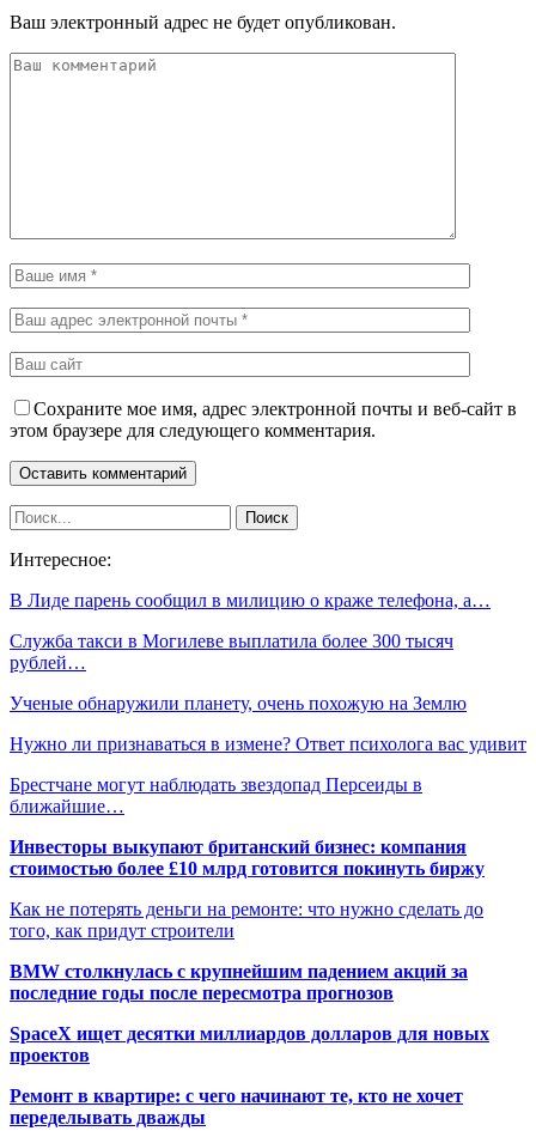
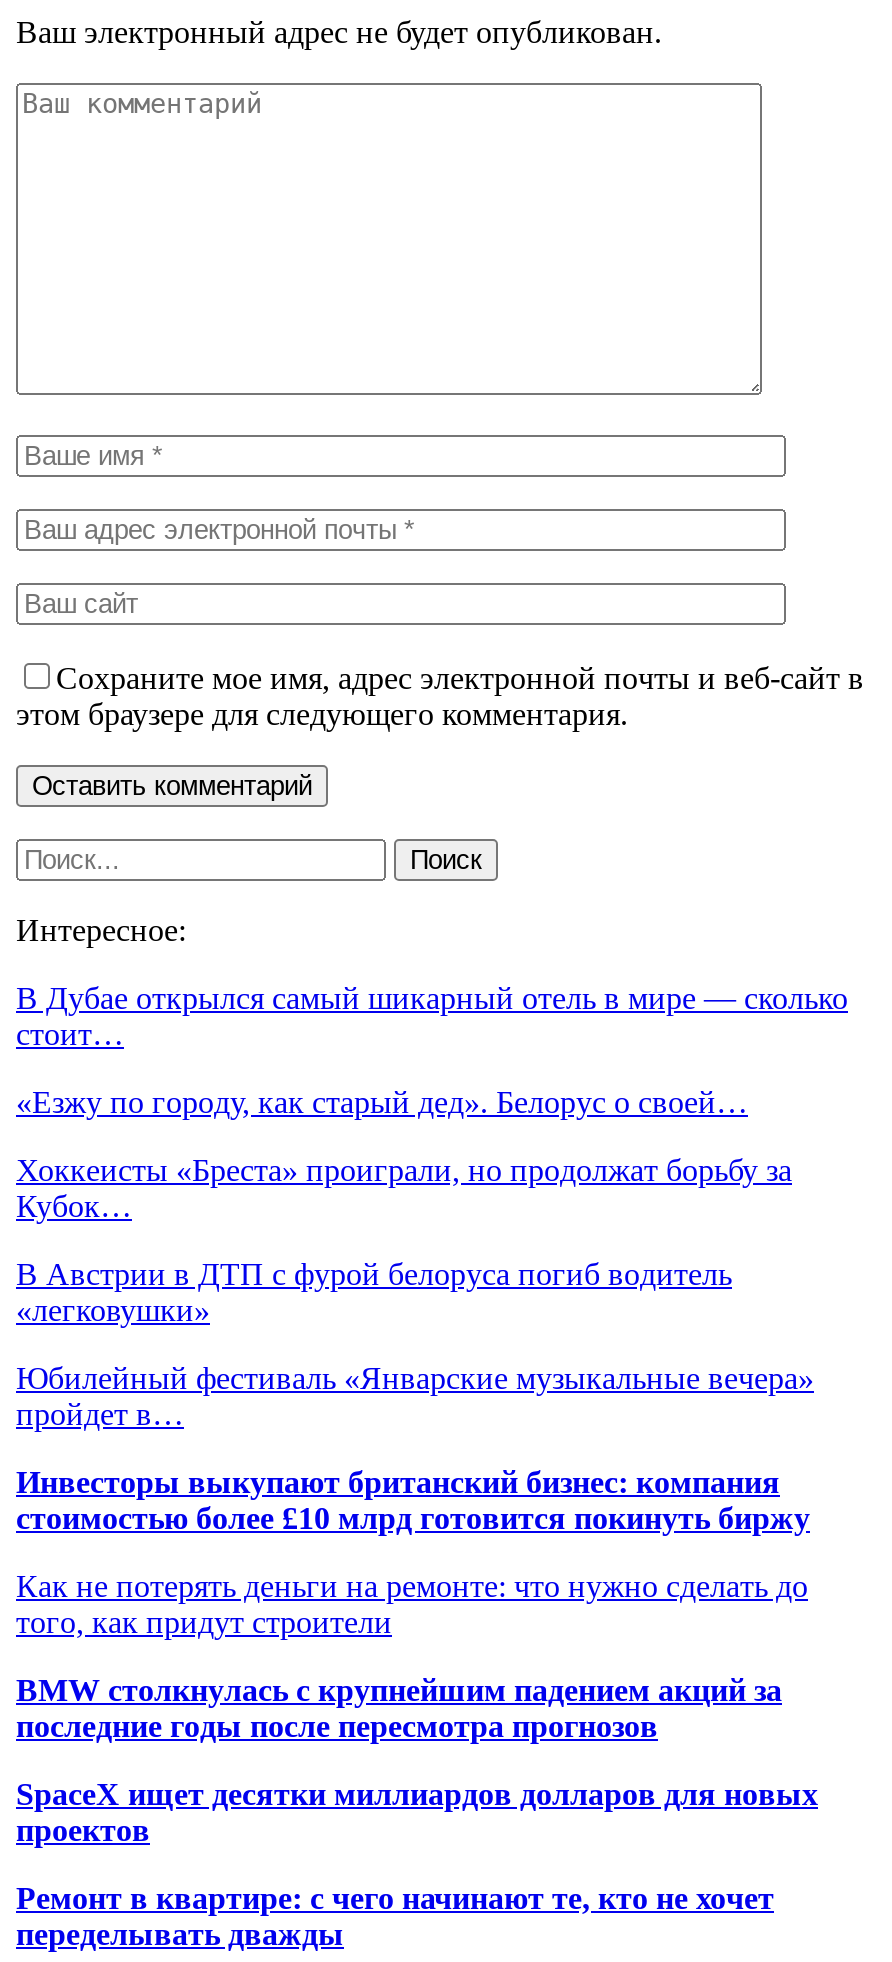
- В Лиде парень сообщил в милицию о краже телефона, а…
+ В Дубае открылся самый шикарный отель в мире — сколько
+ стоит…

- Служба такси в Могилеве выплатила более 300 тысяч
- рублей…
+ «Езжу по городу, как старый дед». Белорус о своей…

- Ученые обнаружили планету, очень похожую на Землю
+ Хоккеисты «Бреста» проиграли, но продолжат борьбу за
+ Кубок…

- Нужно ли признаваться в измене? Ответ психолога вас удивит
+ В Австрии в ДТП с фурой белоруса погиб водитель
+ «легковушки»

- Брестчане могут наблюдать звездопад Персеиды в
- ближайшие…
+ Юбилейный фестиваль «Январские музыкальные вечера»
+ пройдет в…
